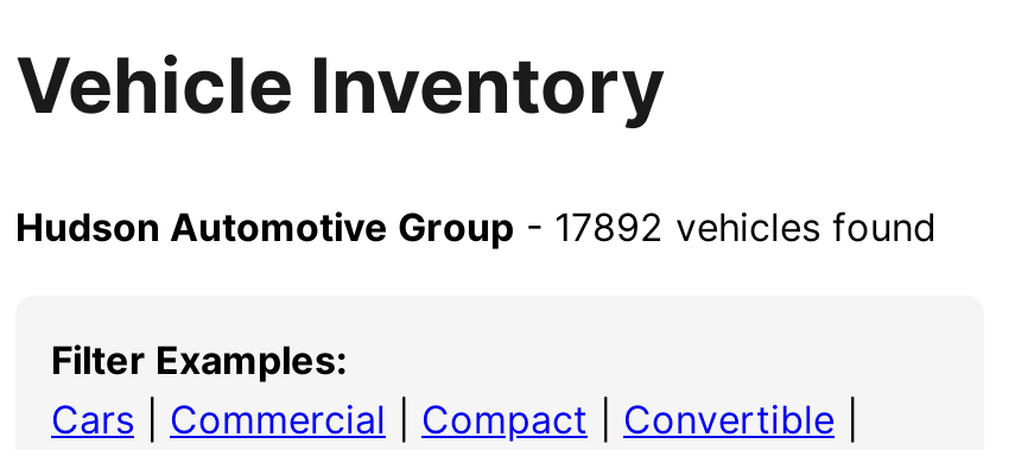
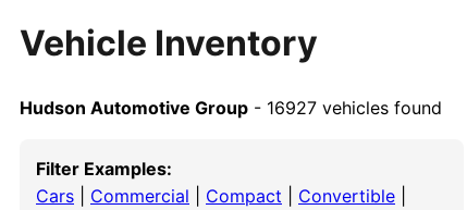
- Hudson Automotive Group - 17892 vehicles found
+ Hudson Automotive Group - 16927 vehicles found
